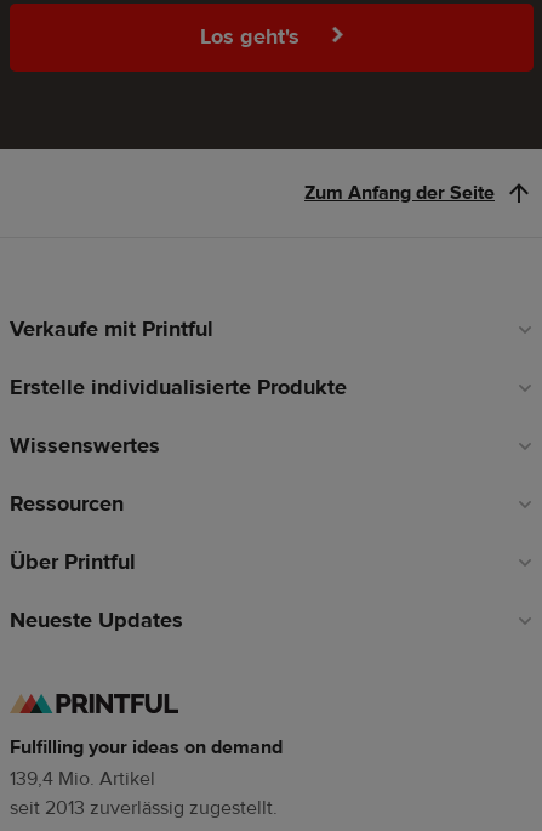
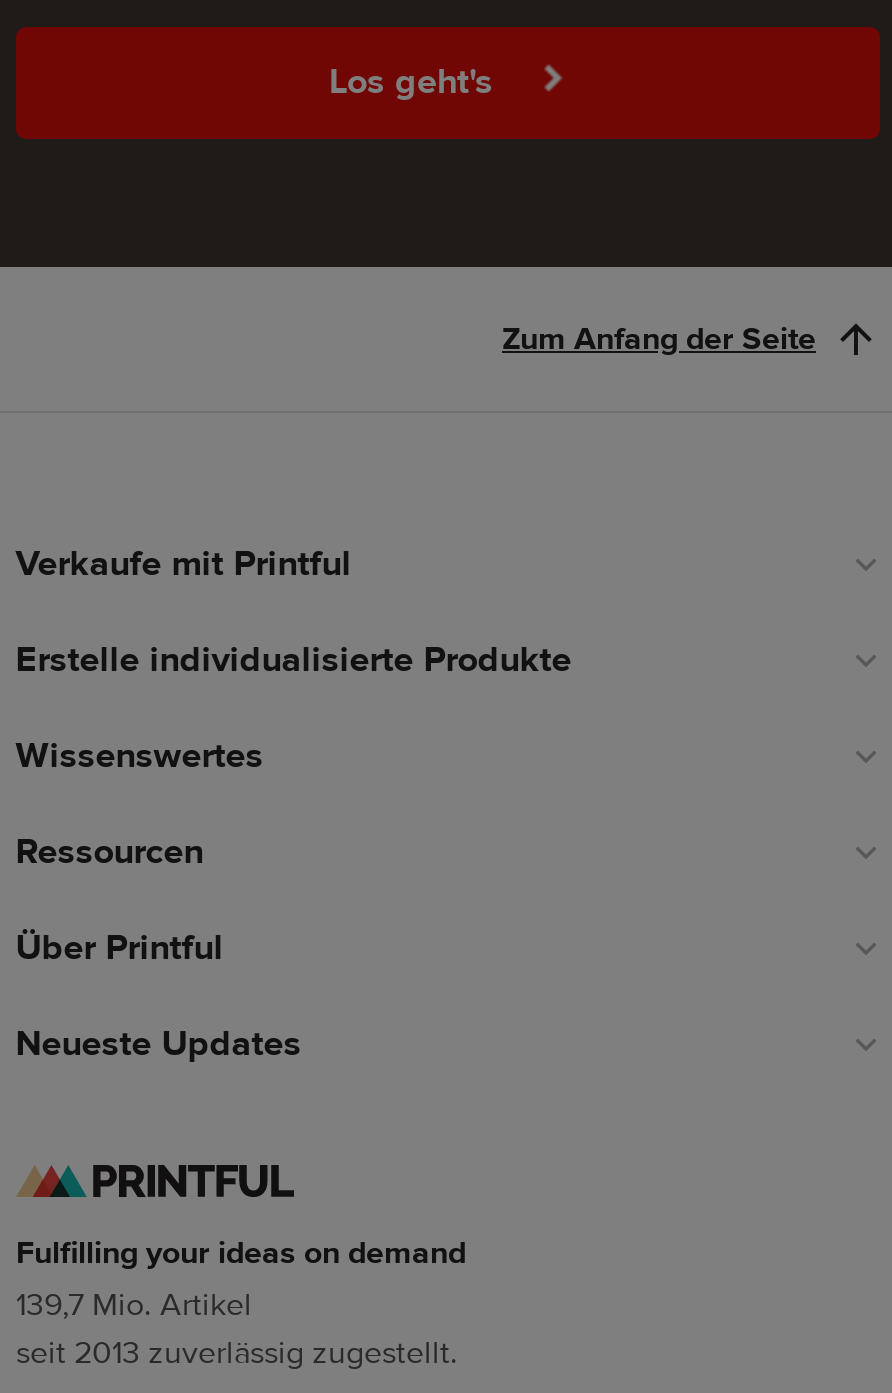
- 139,4 Mio. Artikel
+ 139,7 Mio. Artikel
